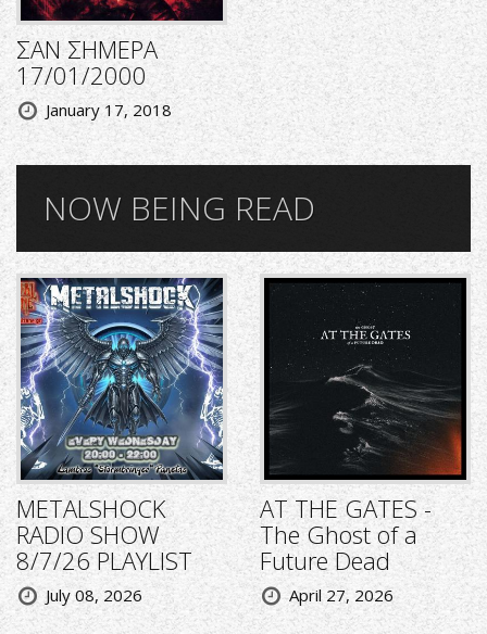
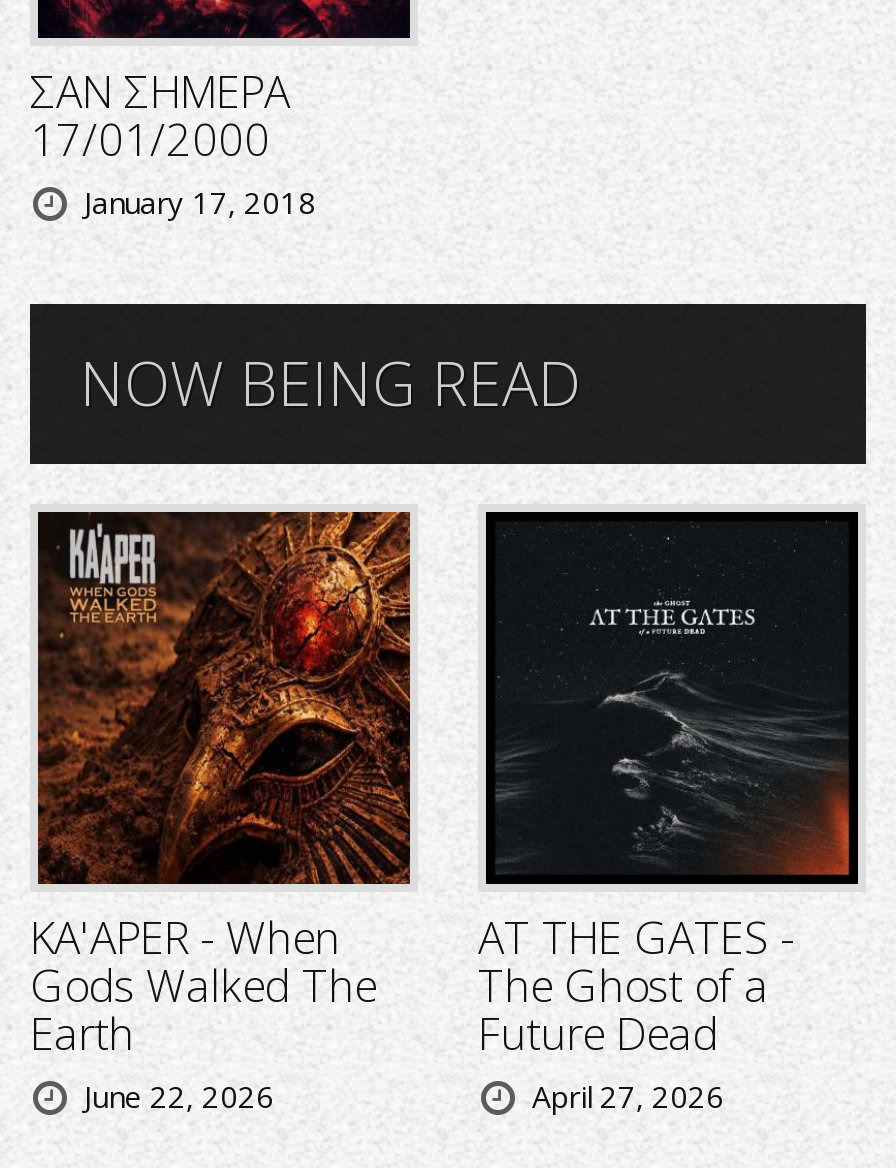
- [image]
- METALSHOCK
- RADIO SHOW
- 8/7/26 PLAYLIST
- July 08, 2026
+ [image]
+ KA'APER - When
+ Gods Walked The
+ Earth
+ June 22, 2026
